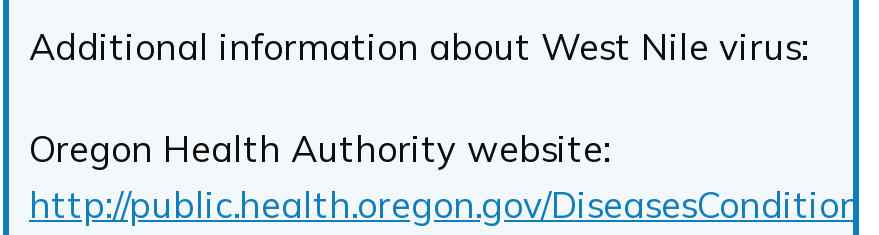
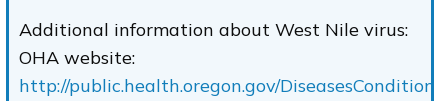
- Oregon Health Authority website:
+ OHA website:
